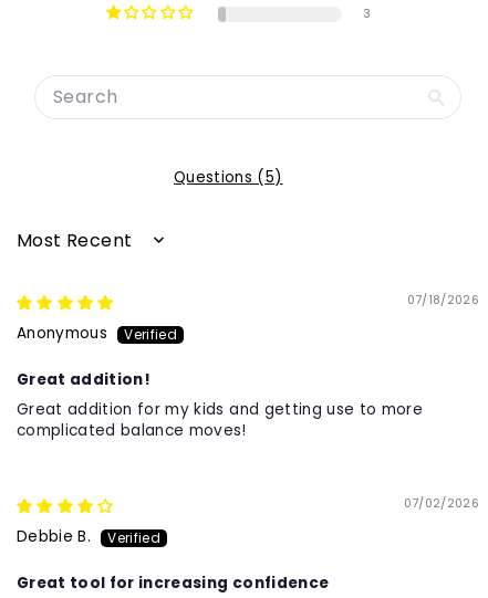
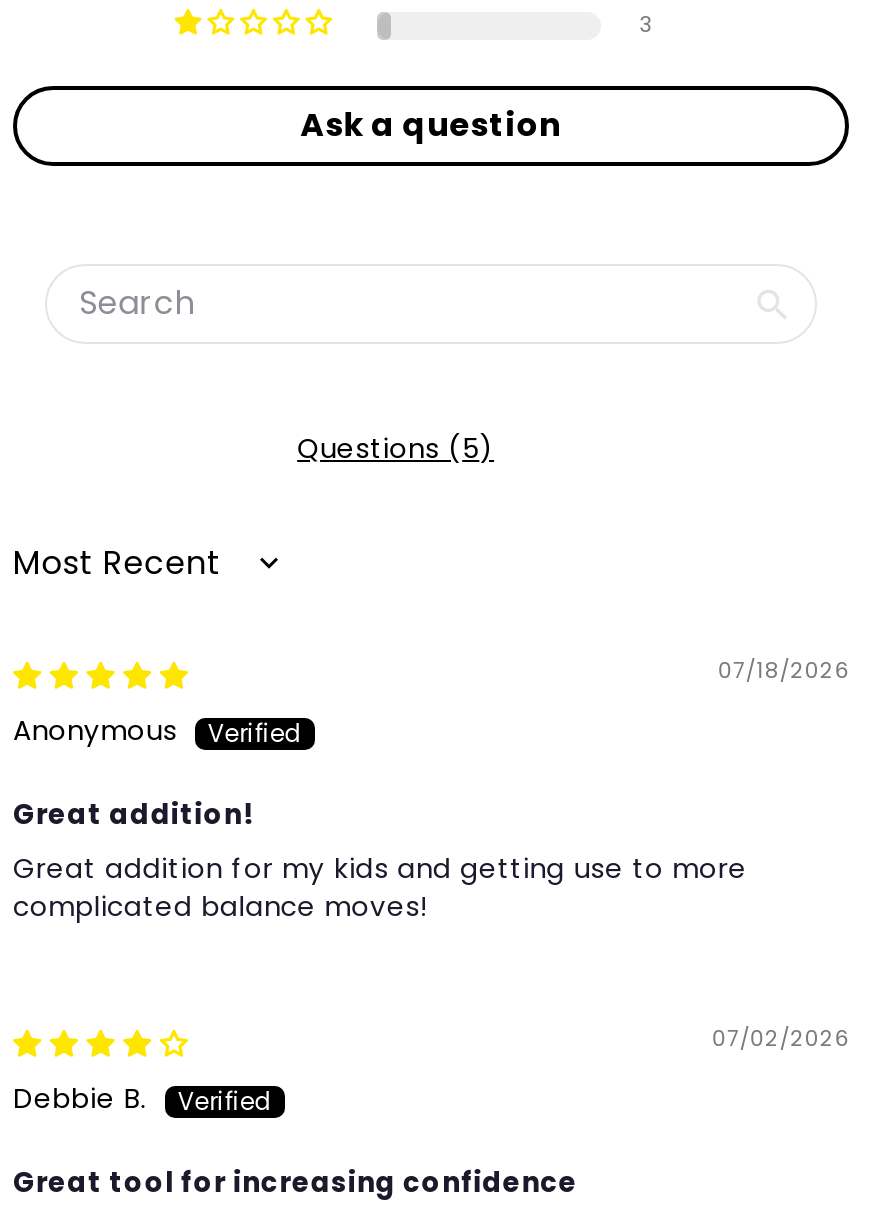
+ Ask a question
